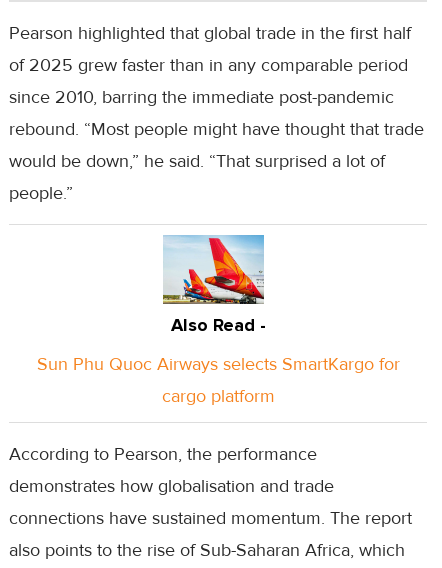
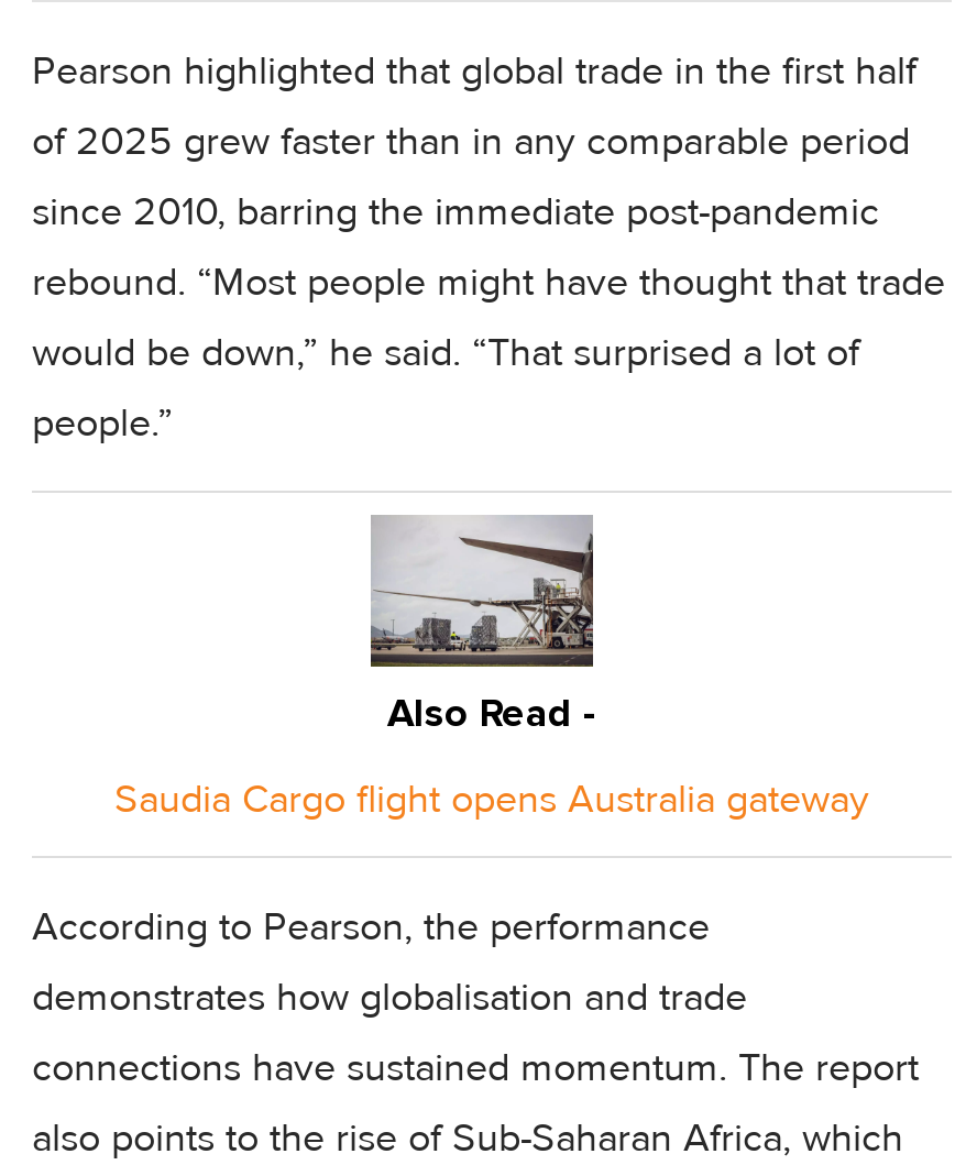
- [image]
+ [image]

- Sun Phu Quoc Airways selects SmartKargo for
- cargo platform
+ Saudia Cargo flight opens Australia gateway
